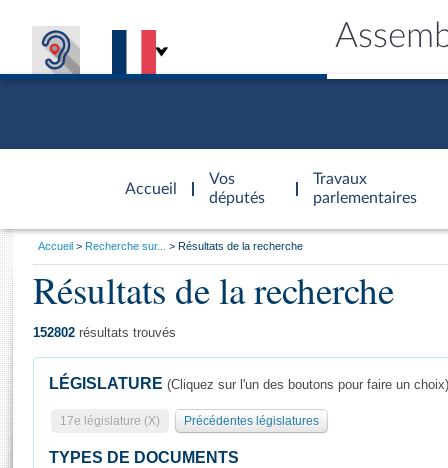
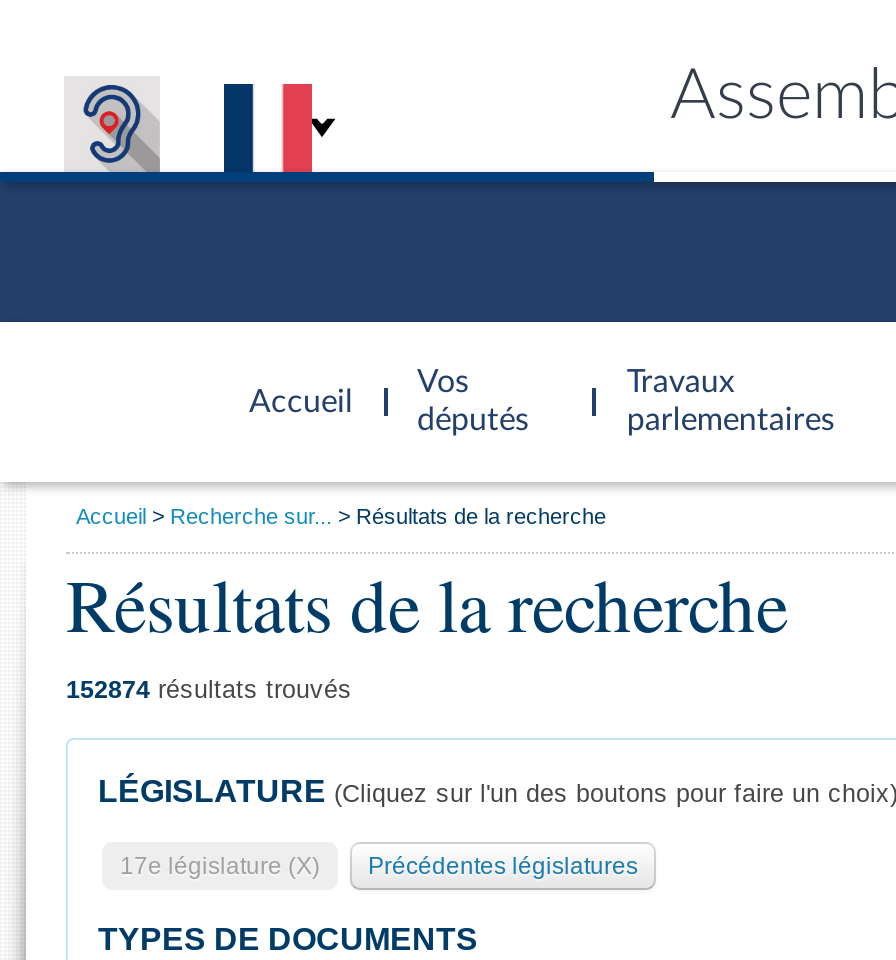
- 152802 résultats trouvés
+ 152874 résultats trouvés
